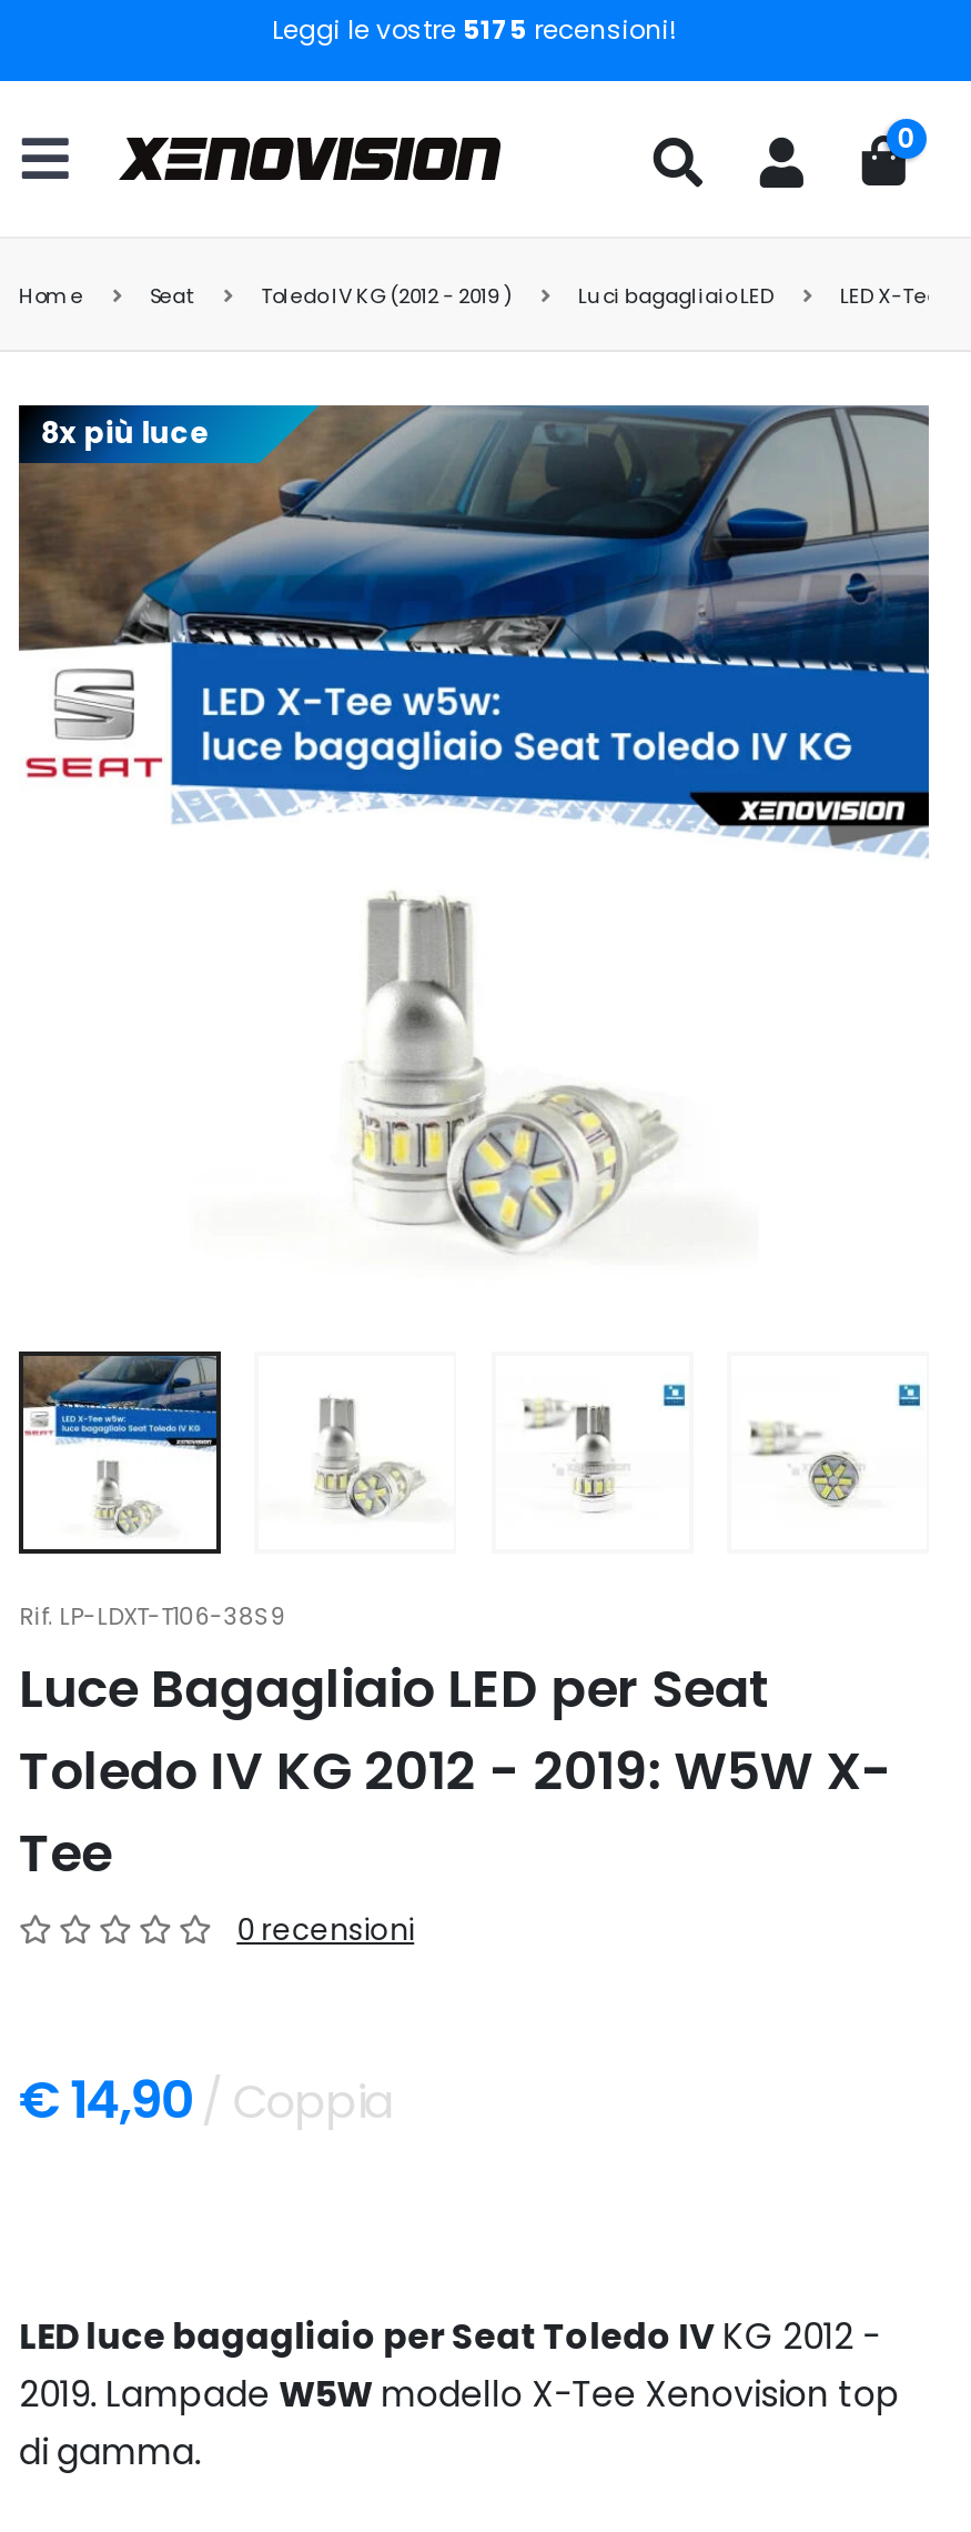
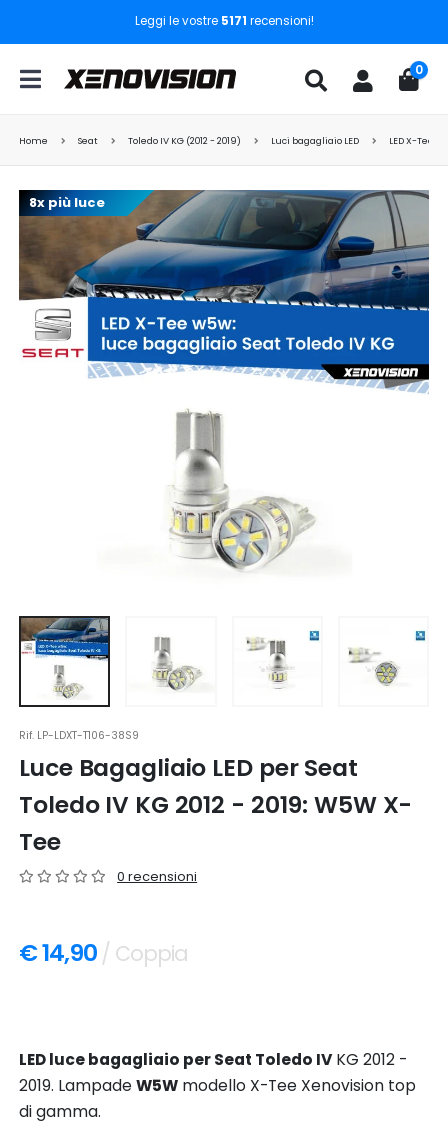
- Leggi le vostre 5175 recensioni!
+ Leggi le vostre 5171 recensioni!
